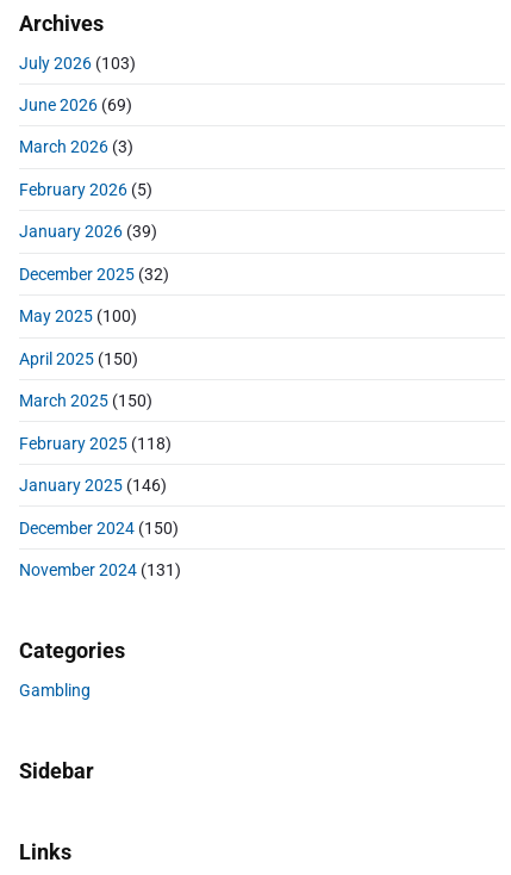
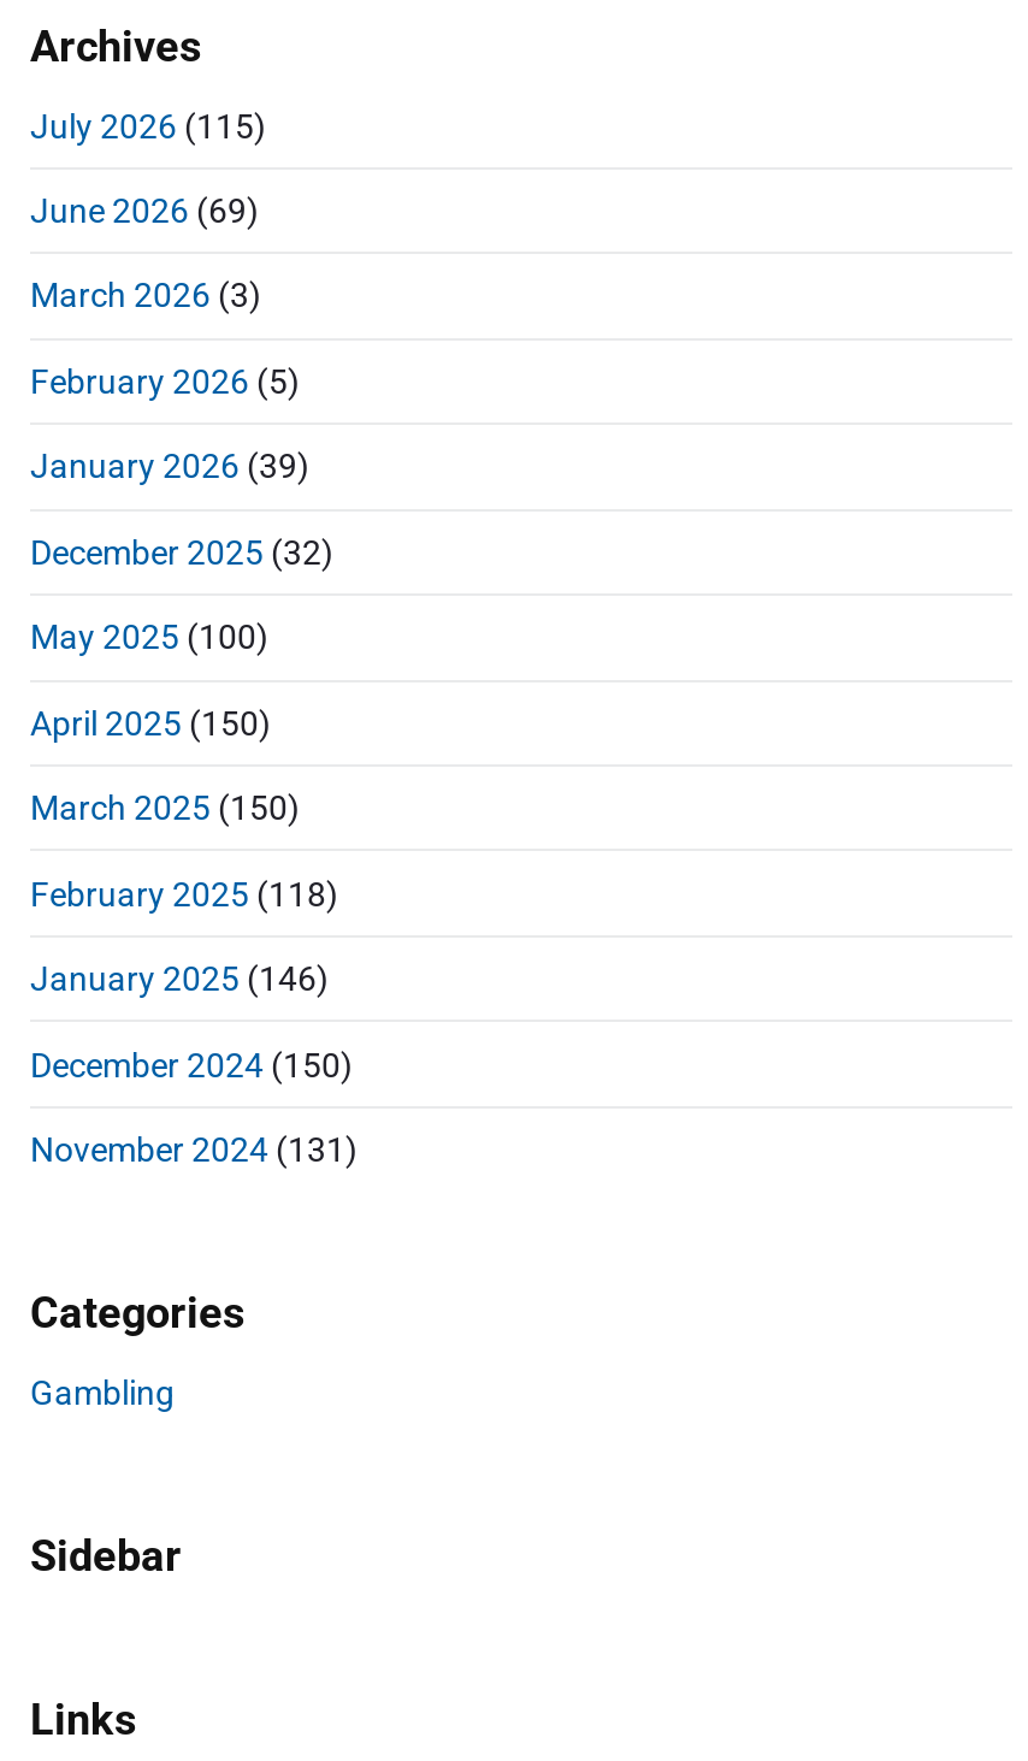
- July 2026 (103)
+ July 2026 (115)
